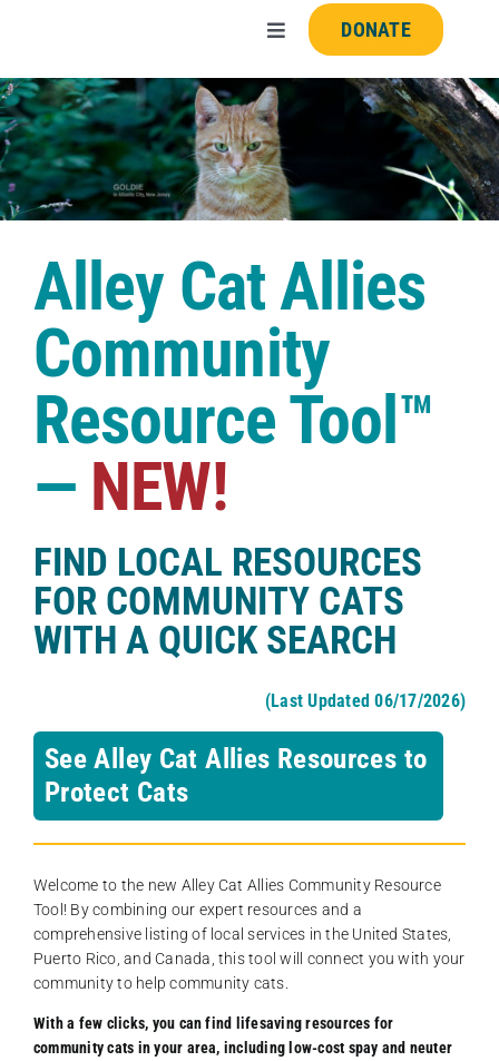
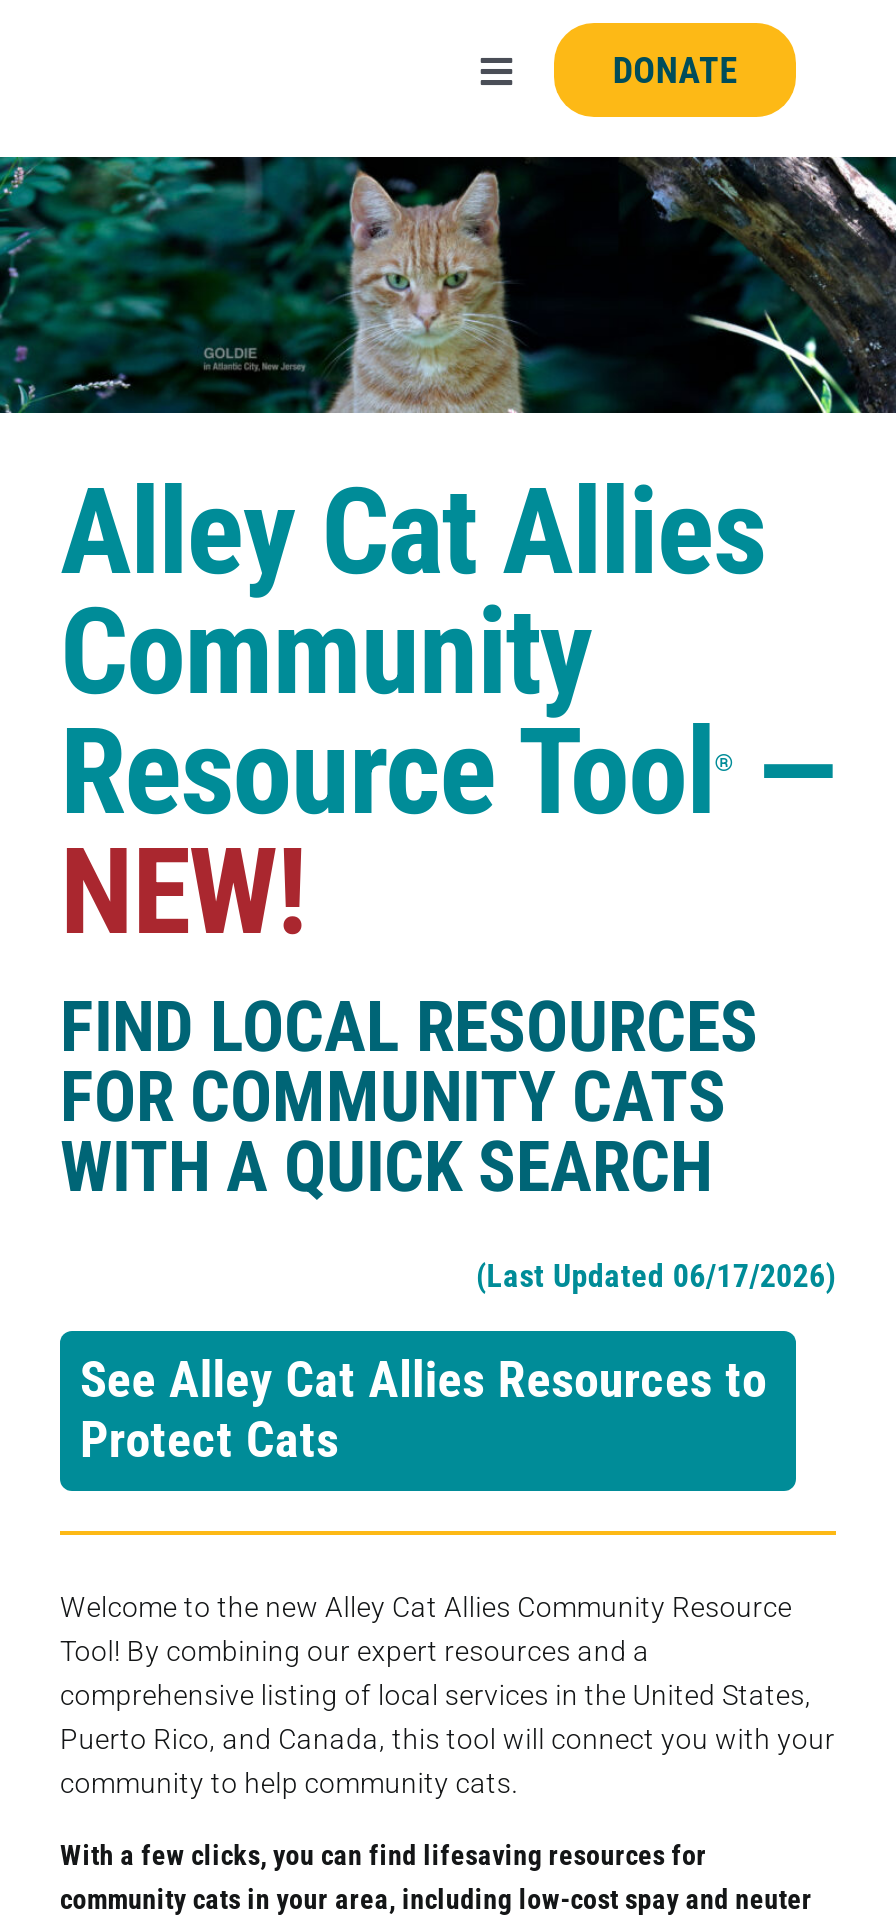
- Resource Tool™
- — NEW!
+ Resource Tool ® —
+ NEW!
